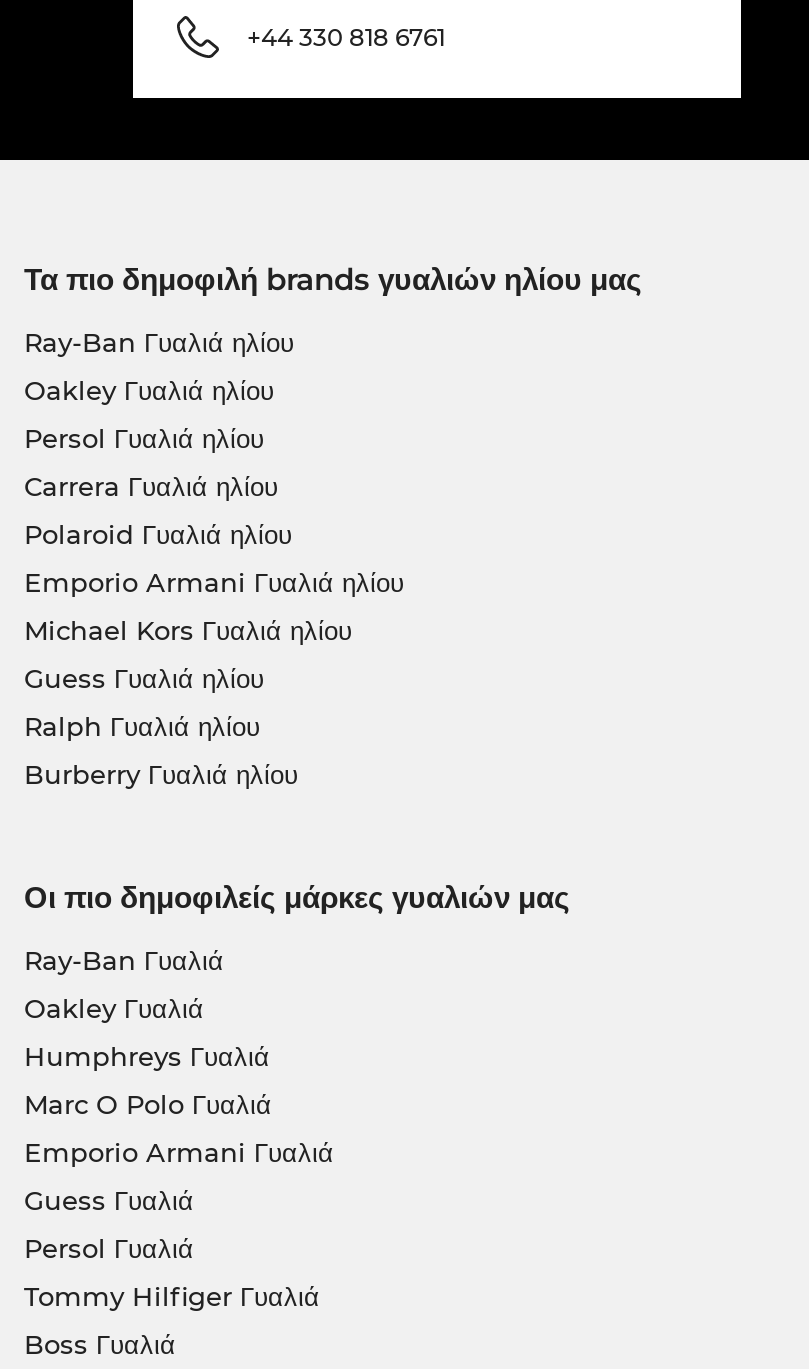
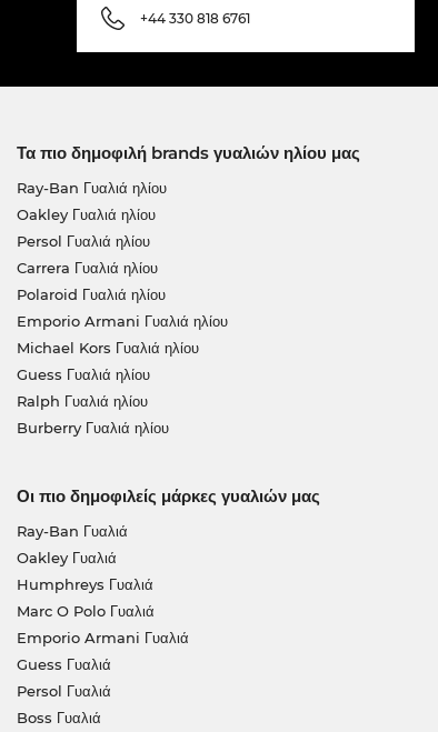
- Tommy Hilfiger Γυαλιά
